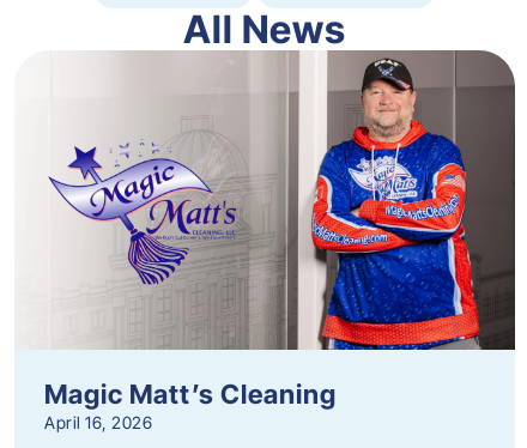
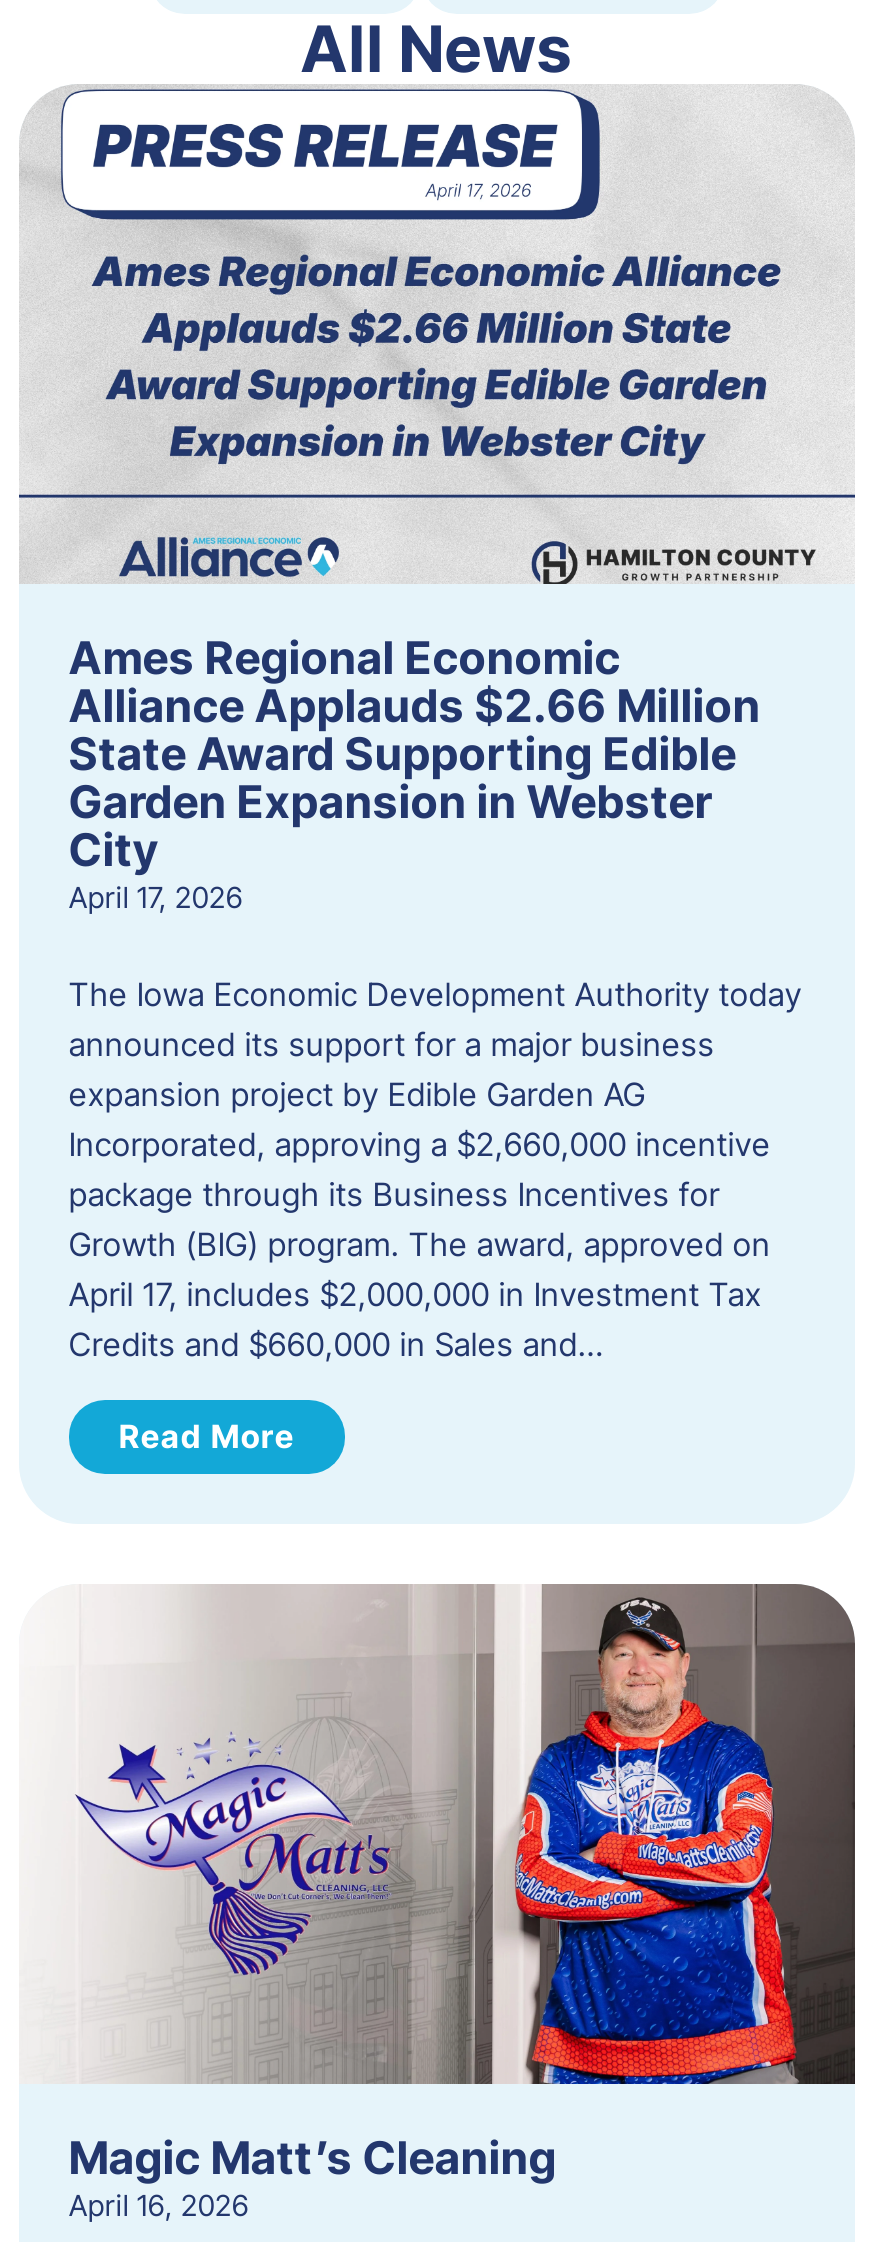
+ [image]
+ Ames Regional Economic
+ Alliance Applauds $2.66 Million
+ State Award Supporting Edible
+ Garden Expansion in Webster
+ City
+ April 17, 2026
+ The Iowa Economic Development Authority today
+ announced its support for a major business
+ expansion project by Edible Garden AG
+ Incorporated, approving a $2,660,000 incentive
+ package through its Business Incentives for
+ Growth (BIG) program. The award, approved on
+ April 17, includes $2,000,000 in Investment Tax
+ Credits and $660,000 in Sales and…
+ Read More
